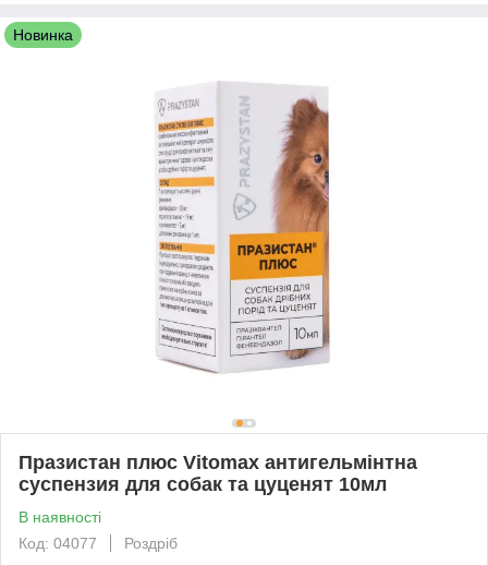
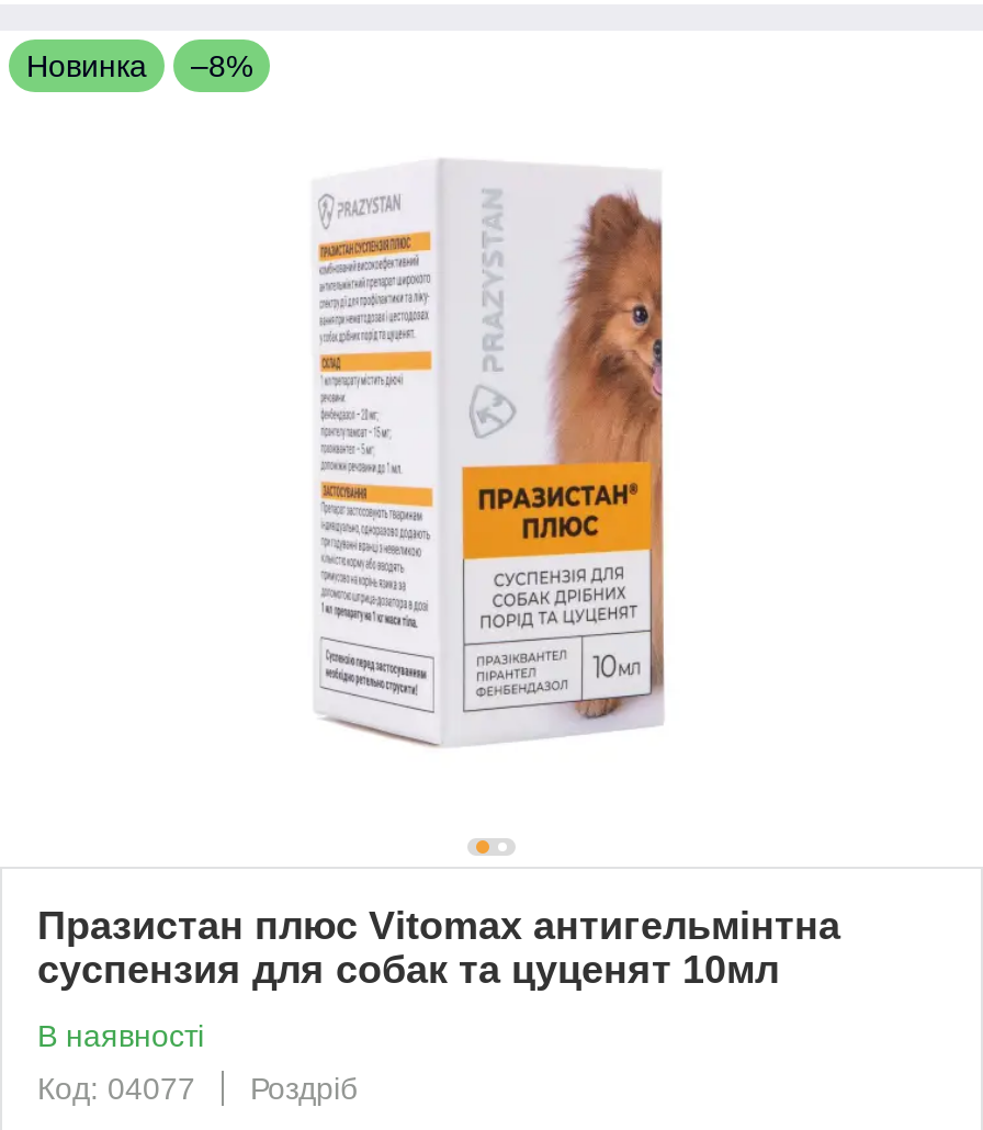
+ –8%
